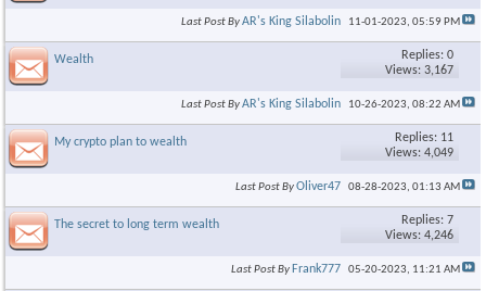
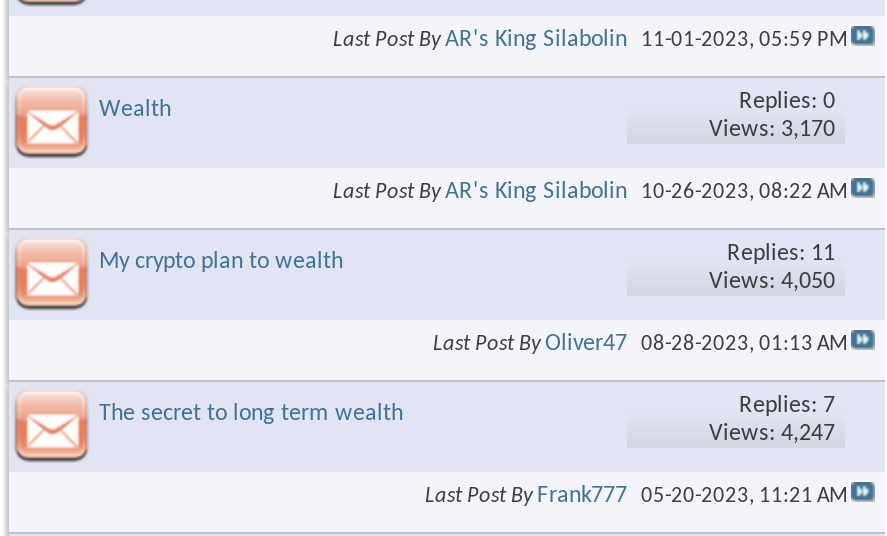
- Views: 3,167
+ Views: 3,170

- Views: 4,049
+ Views: 4,050

- Views: 4,246
+ Views: 4,247
